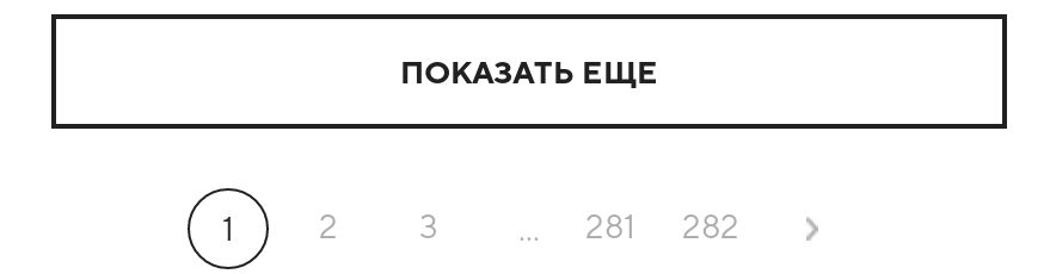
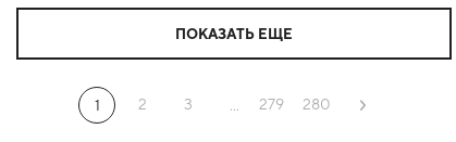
- 281
+ 279

- 282
+ 280
